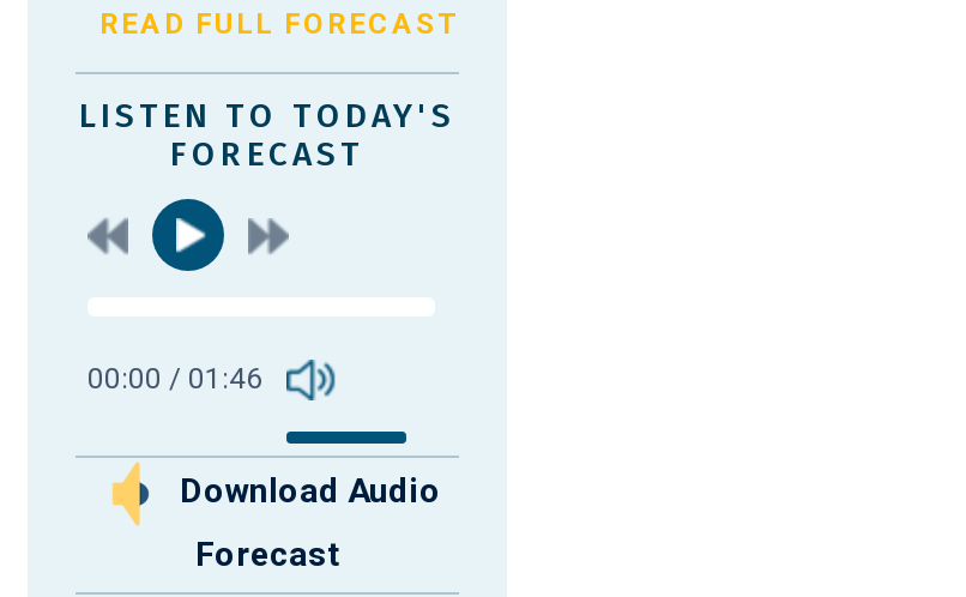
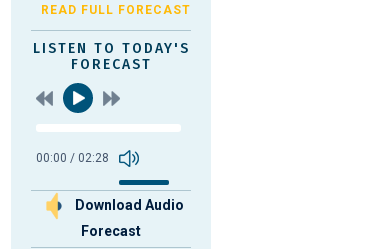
- 00:00 / 01:46
+ 00:00 / 02:28
